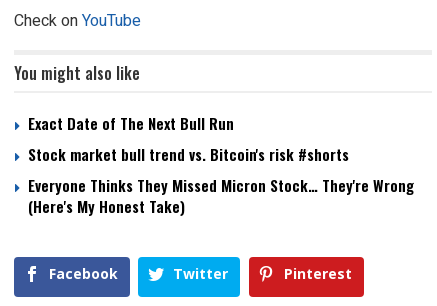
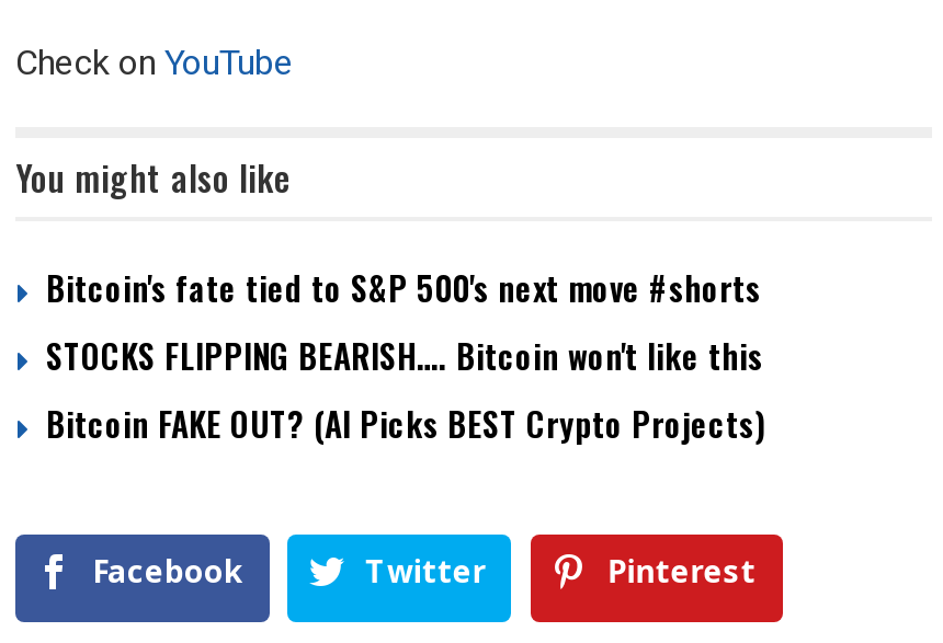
- Exact Date of The Next Bull Run
- Stock market bull trend vs. Bitcoin's risk #shorts
- Everyone Thinks They Missed Micron Stock… They're Wrong
- (Here's My Honest Take)
+ Bitcoin's fate tied to S&P 500's next move #shorts
+ STOCKS FLIPPING BEARISH…. Bitcoin won't like this
+ Bitcoin FAKE OUT? (AI Picks BEST Crypto Projects)
